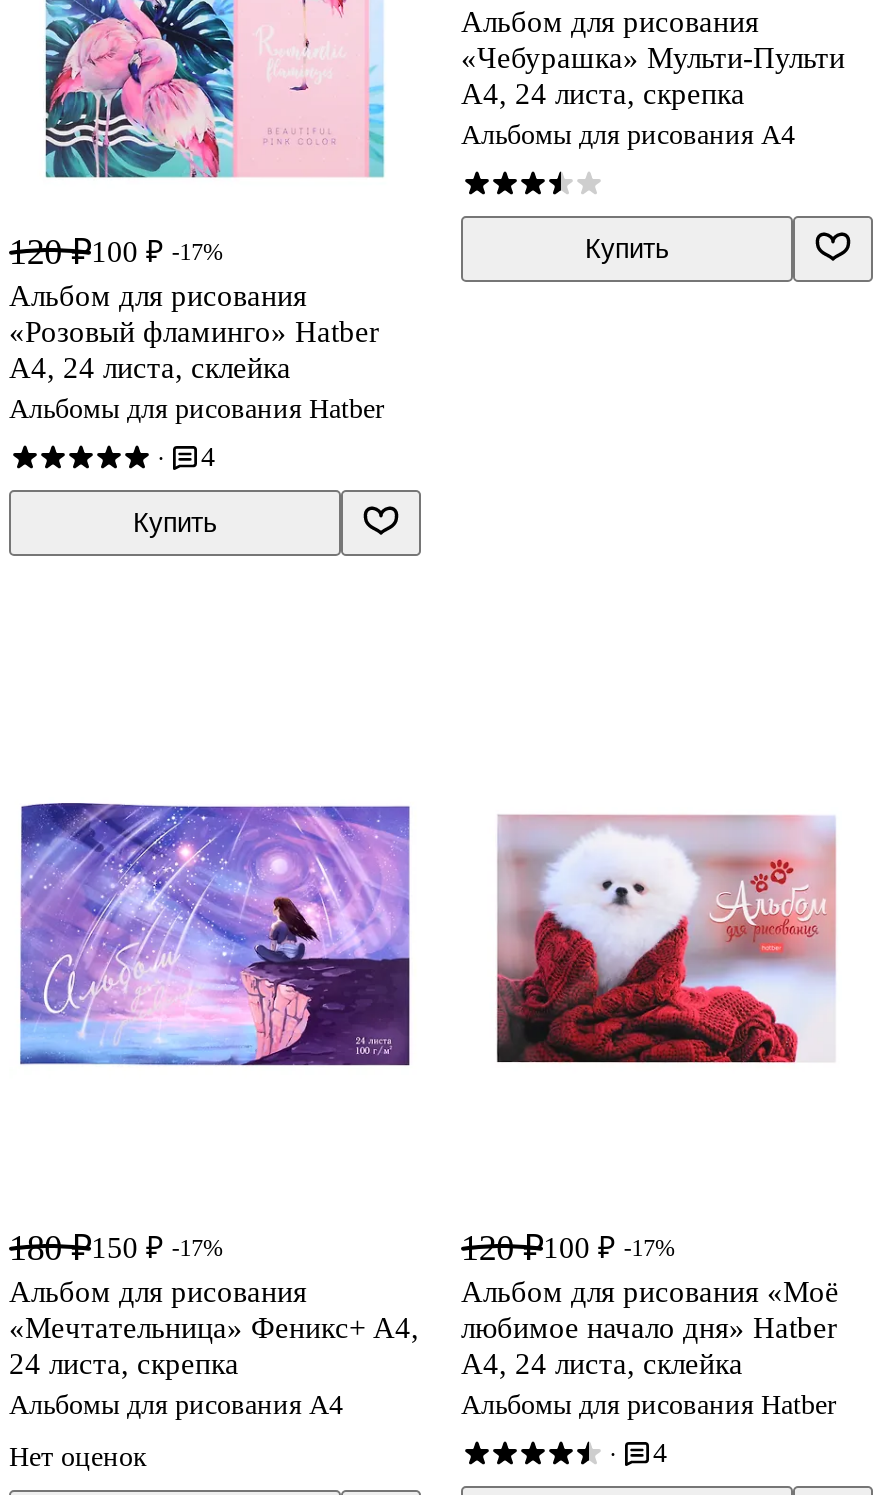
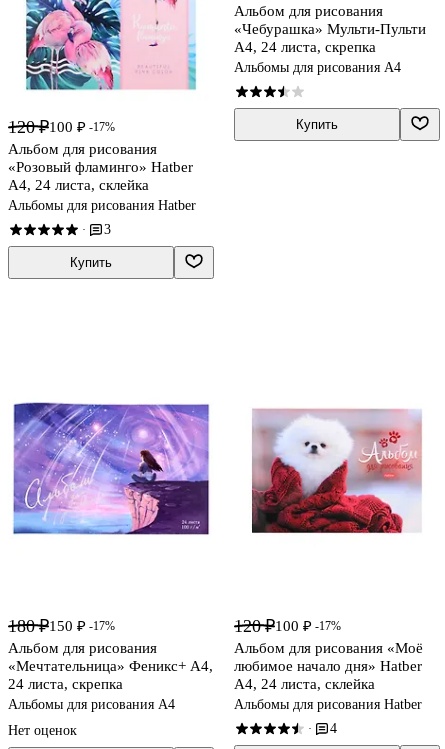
- 4
+ 3
